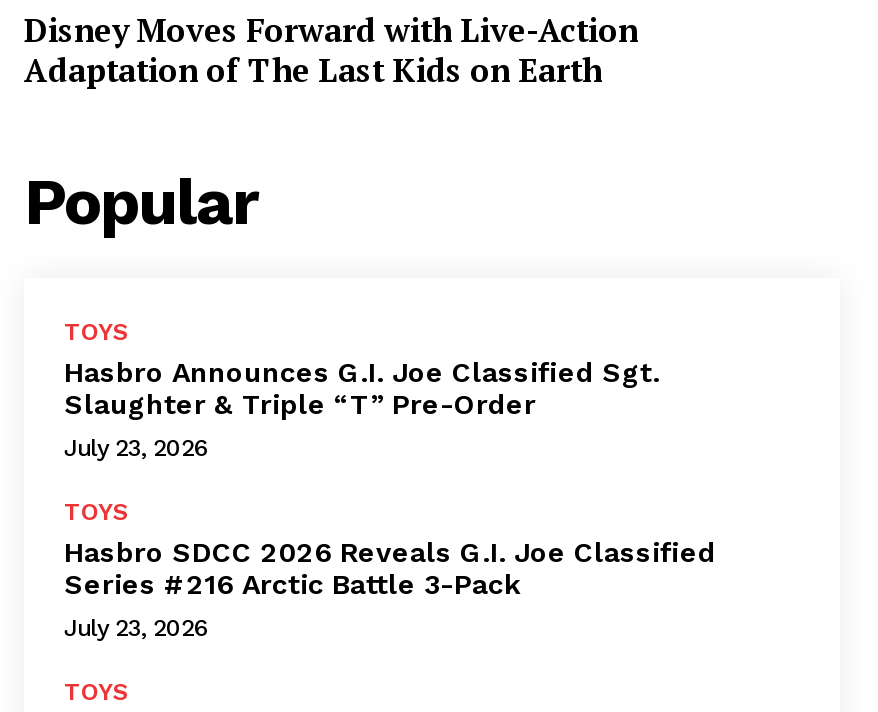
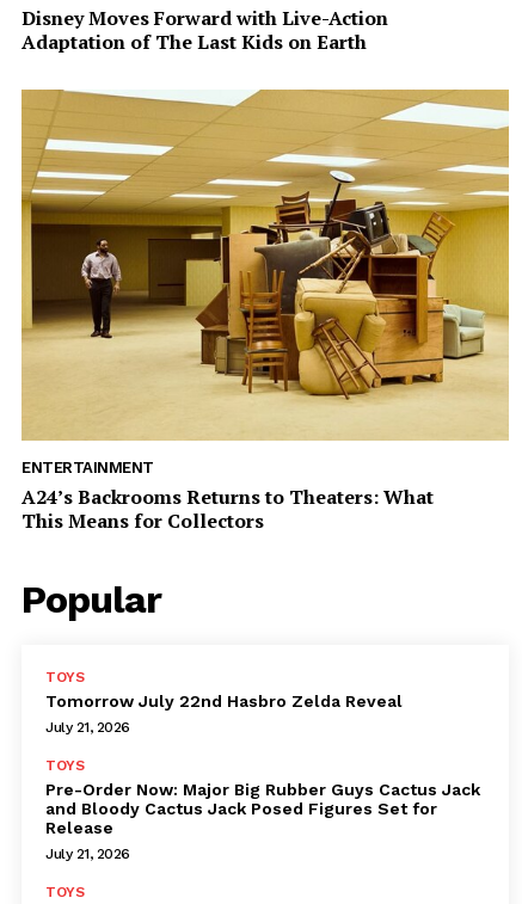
+ [image]
+ ENTERTAINMENT
+ A24’s Backrooms Returns to Theaters: What
+ This Means for Collectors

- Hasbro Announces G.I. Joe Classified Sgt.
- Slaughter & Triple “T” Pre-Order
- July 23, 2026
+ Tomorrow July 22nd Hasbro Zelda Reveal
+ July 21, 2026

- Hasbro SDCC 2026 Reveals G.I. Joe Classified
- Series #216 Arctic Battle 3-Pack
- July 23, 2026
+ Pre-Order Now: Major Big Rubber Guys Cactus Jack
+ and Bloody Cactus Jack Posed Figures Set for
+ Release
+ July 21, 2026
